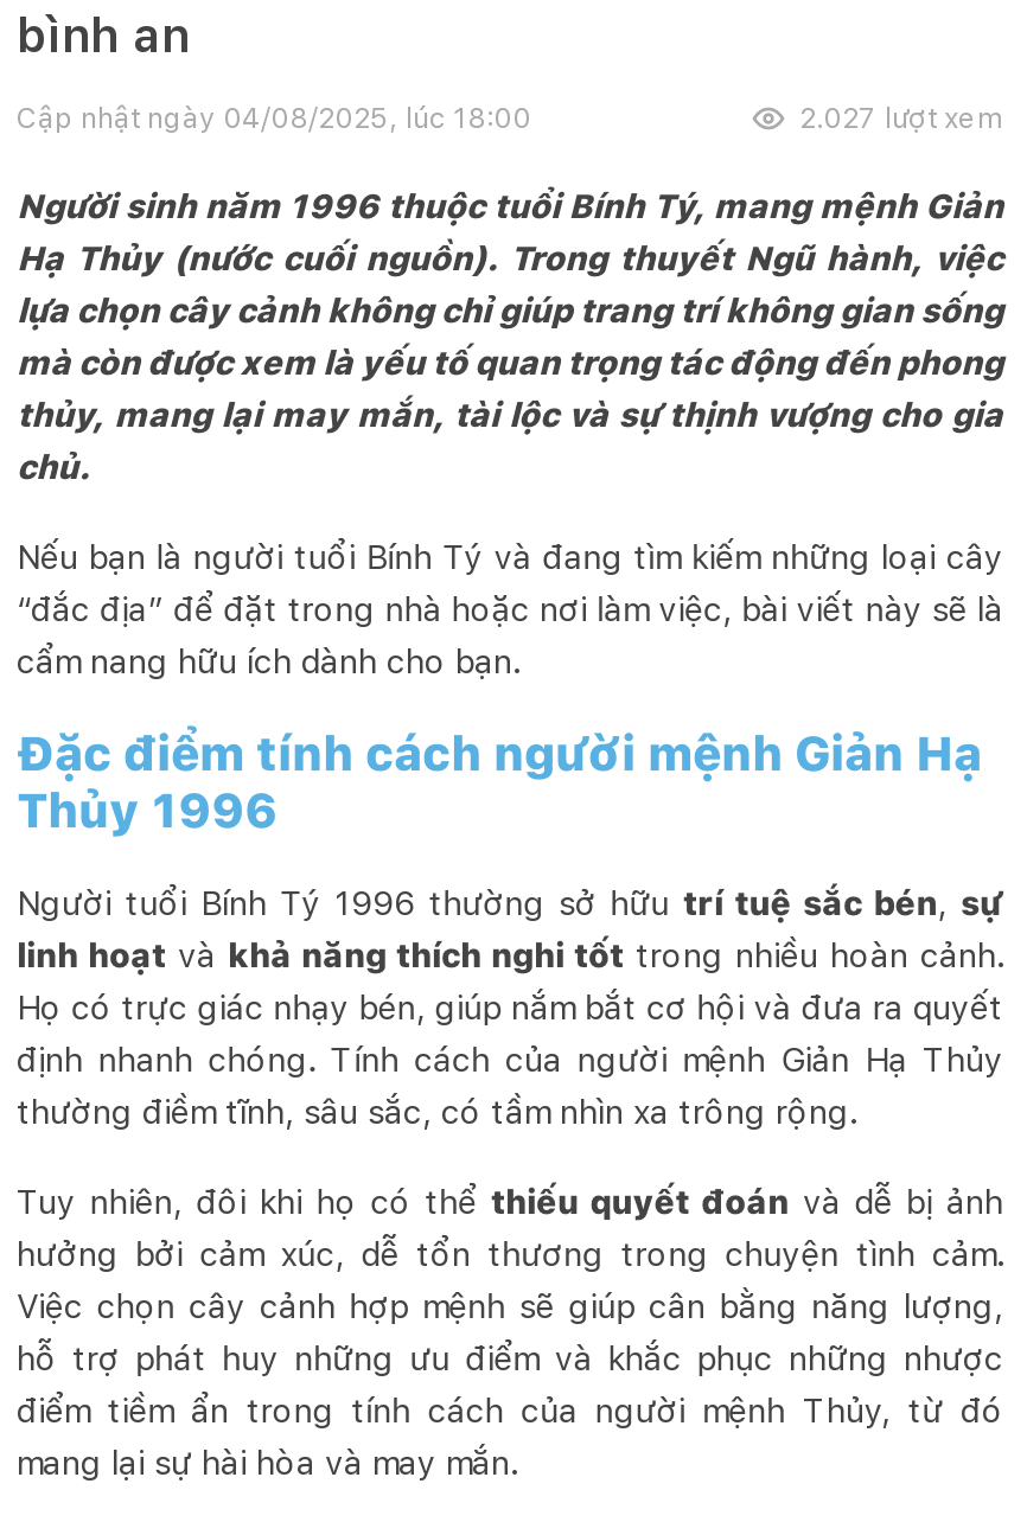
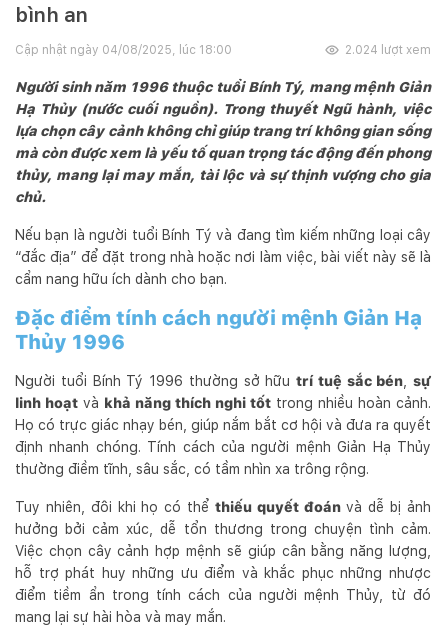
- 2.027 lượt xem
+ 2.024 lượt xem
